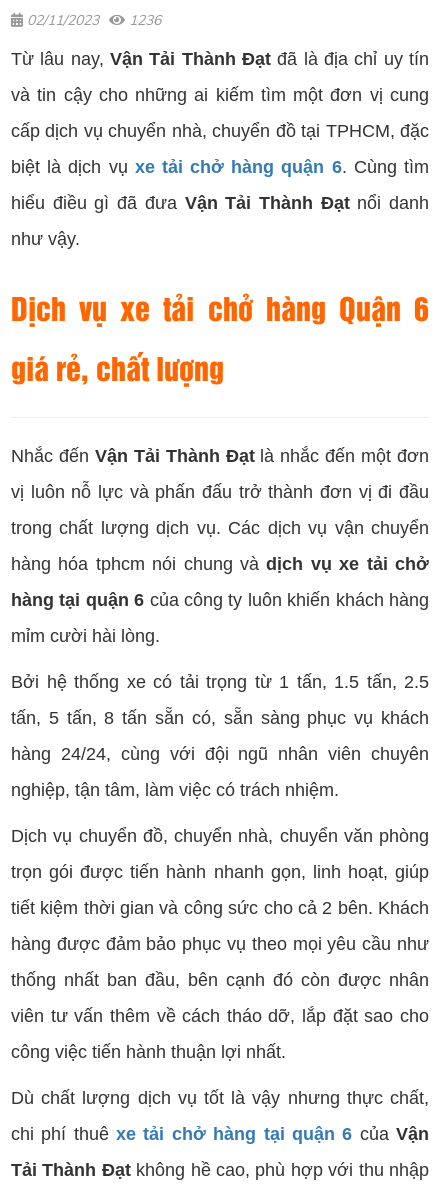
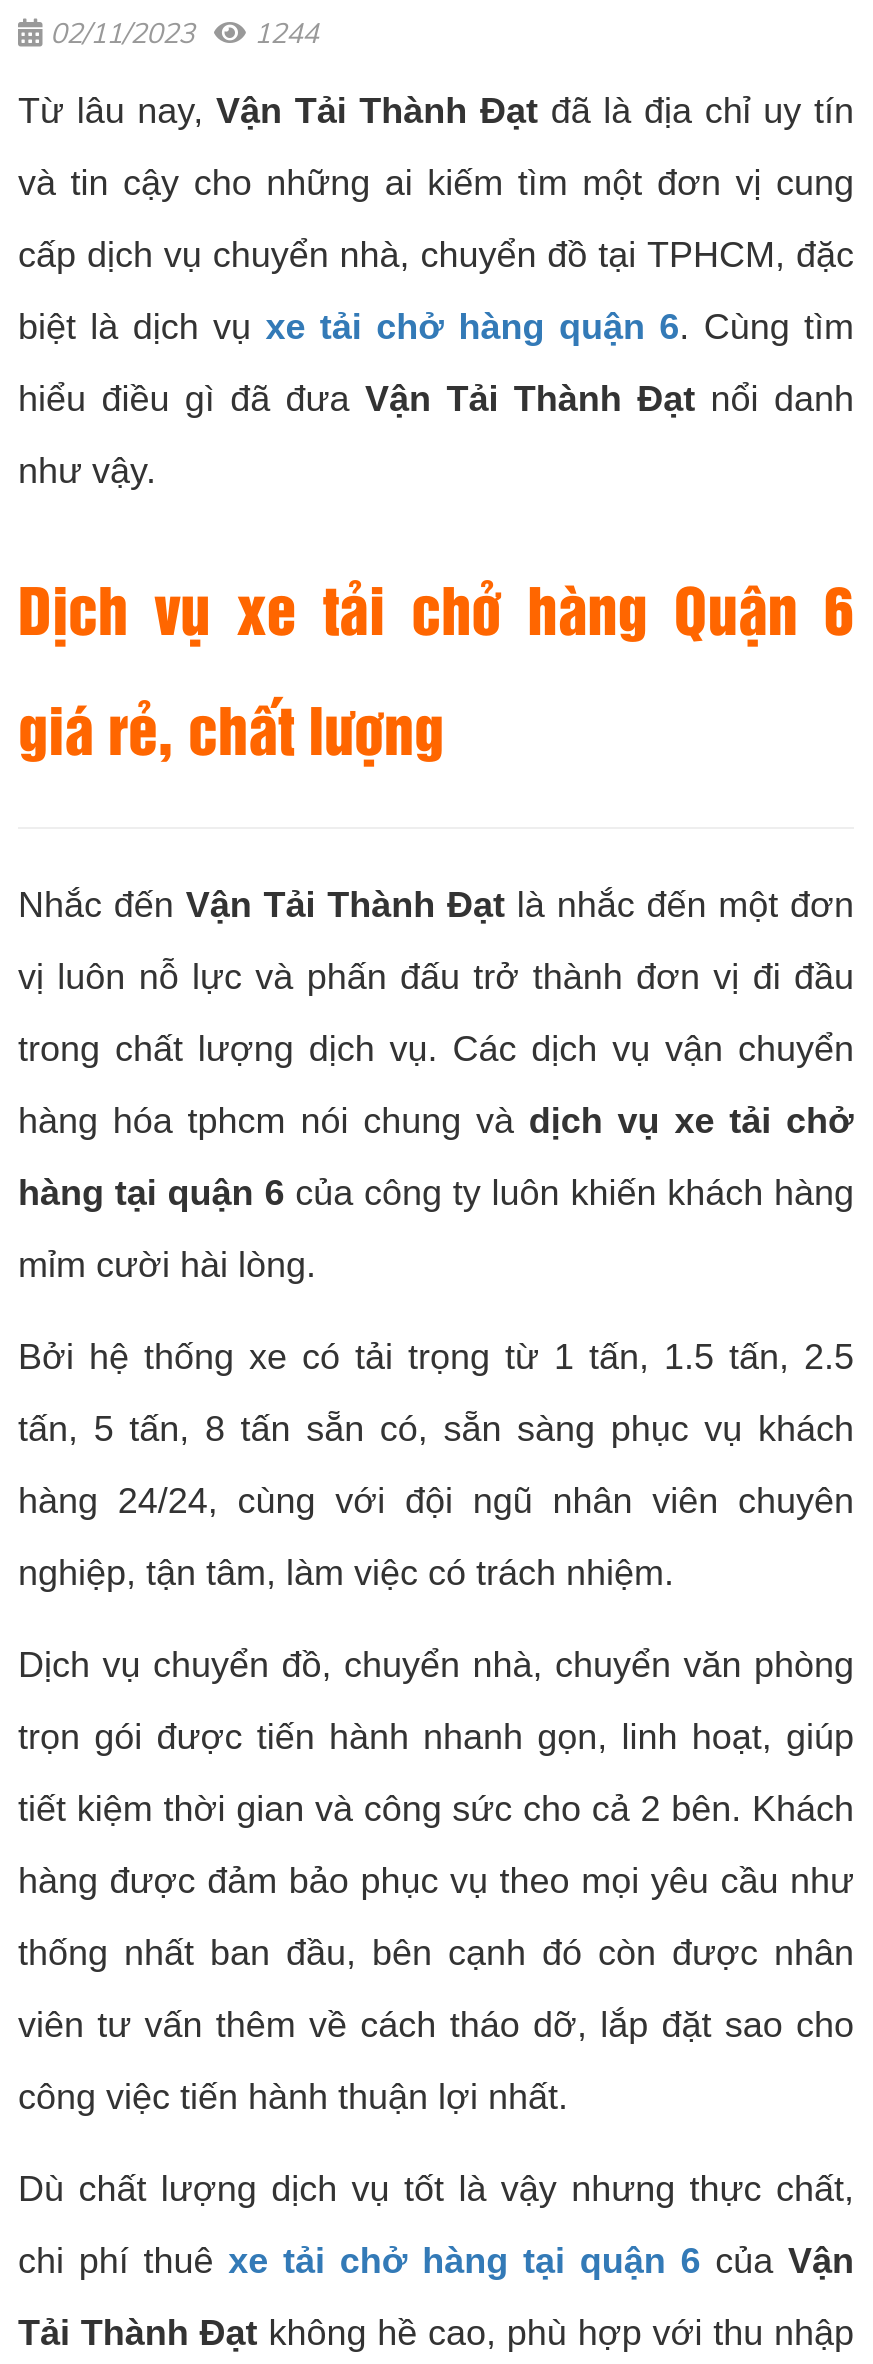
- 02/11/2023 1236
+ 02/11/2023 1244
